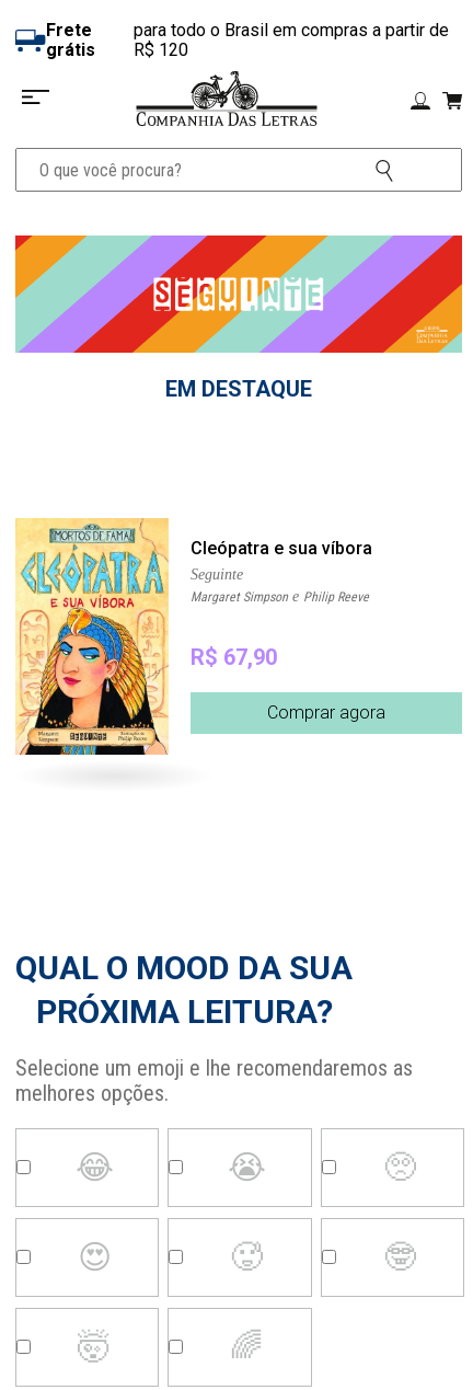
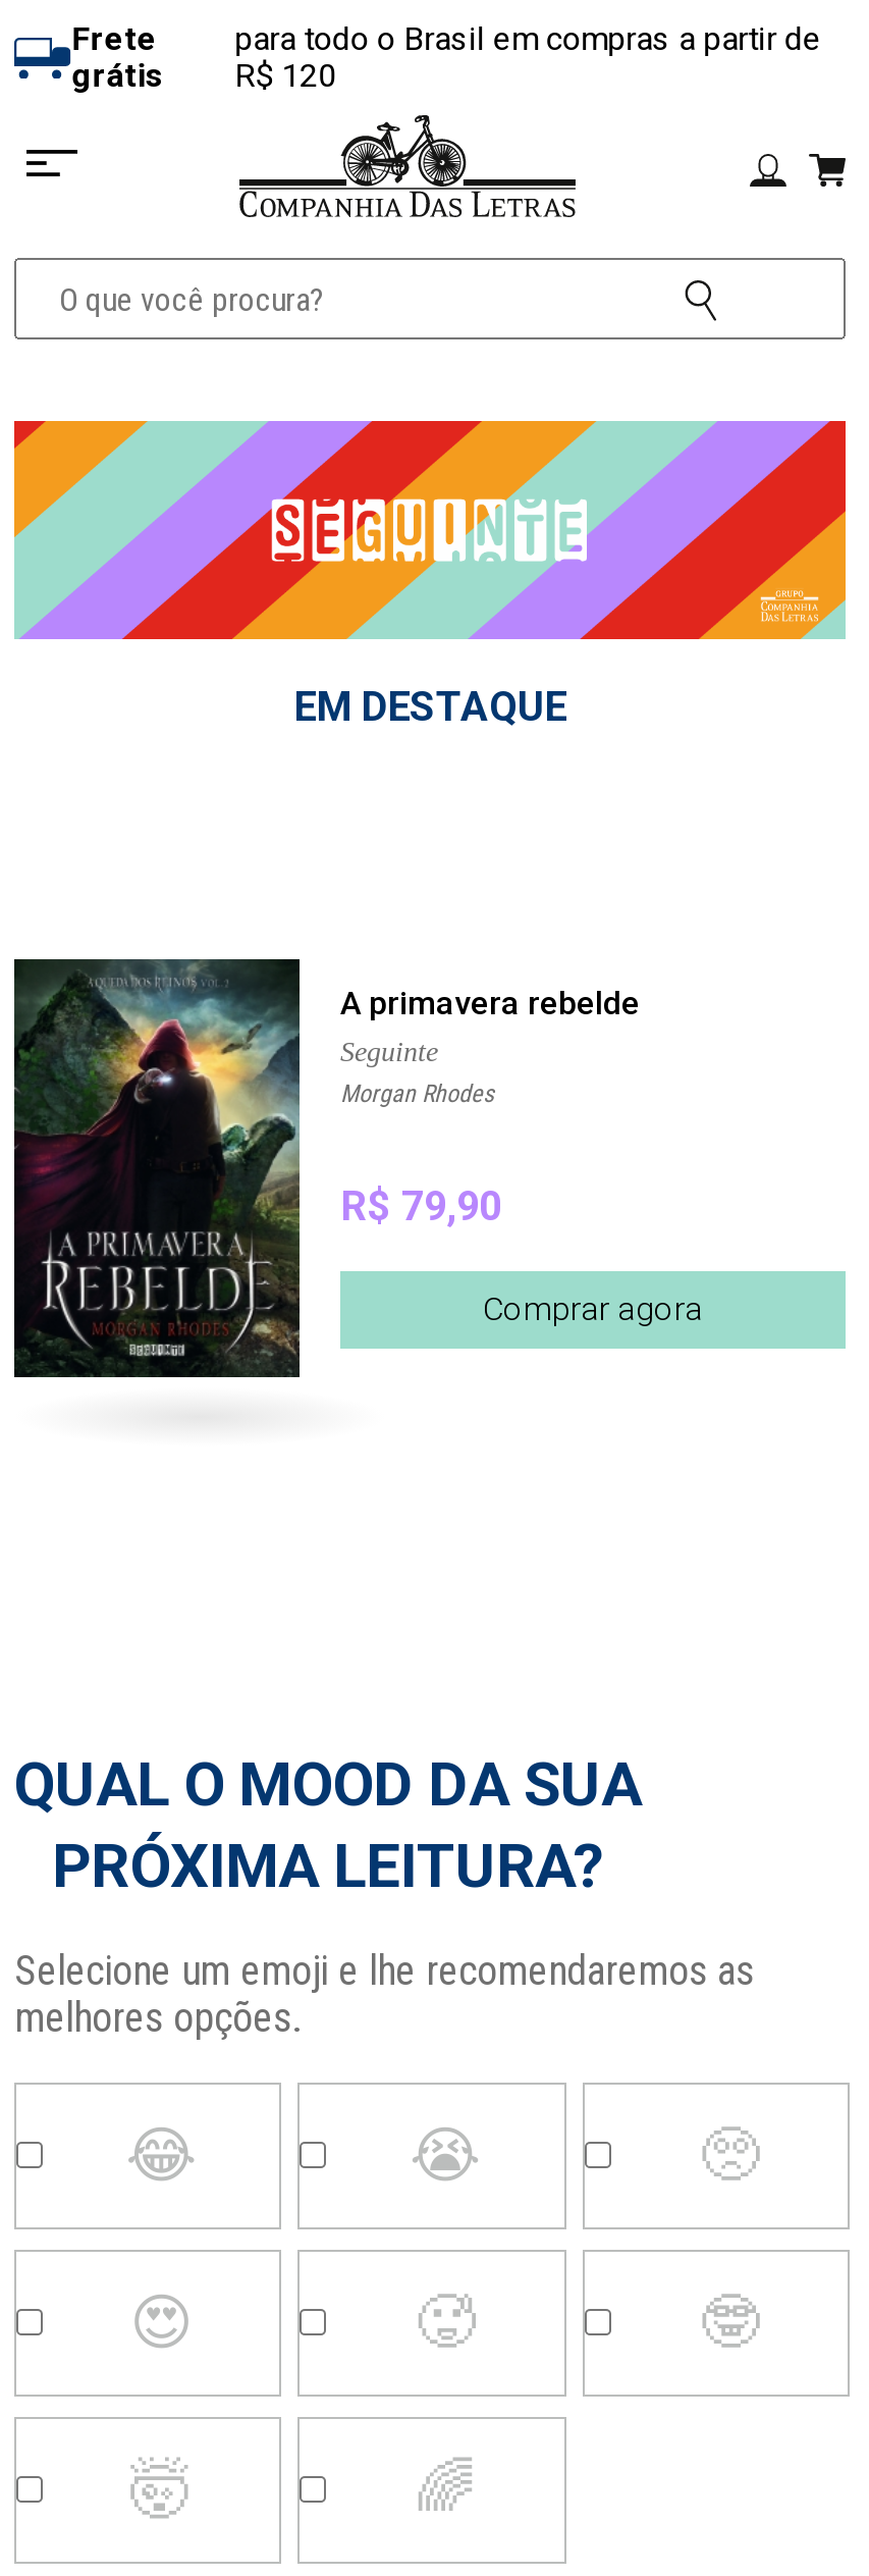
- [image]
- Cleópatra e sua víbora
+ [image]
+ A primavera rebelde

- Margaret Simpson e Philip Reeve
+ Morgan Rhodes

- R$ 67,90
+ R$ 79,90
